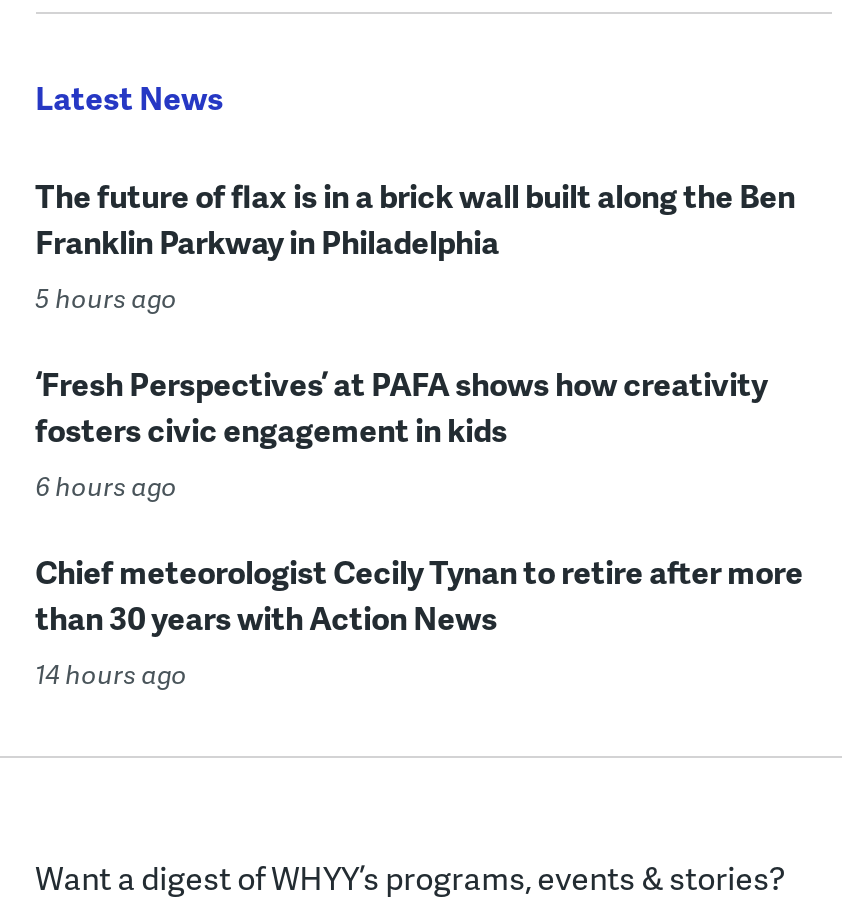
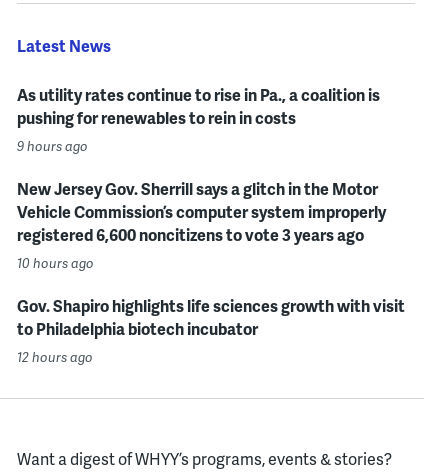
- The future of flax is in a brick wall built along the Ben
- Franklin Parkway in Philadelphia
- 5 hours ago
+ As utility rates continue to rise in Pa., a coalition is
+ pushing for renewables to rein in costs
+ 9 hours ago

- ‘Fresh Perspectives’ at PAFA shows how creativity
- fosters civic engagement in kids
- 6 hours ago
+ New Jersey Gov. Sherrill says a glitch in the Motor
+ Vehicle Commission’s computer system improperly
+ registered 6,600 noncitizens to vote 3 years ago
+ 10 hours ago

- Chief meteorologist Cecily Tynan to retire after more
- than 30 years with Action News
- 14 hours ago
+ Gov. Shapiro highlights life sciences growth with visit
+ to Philadelphia biotech incubator
+ 12 hours ago
